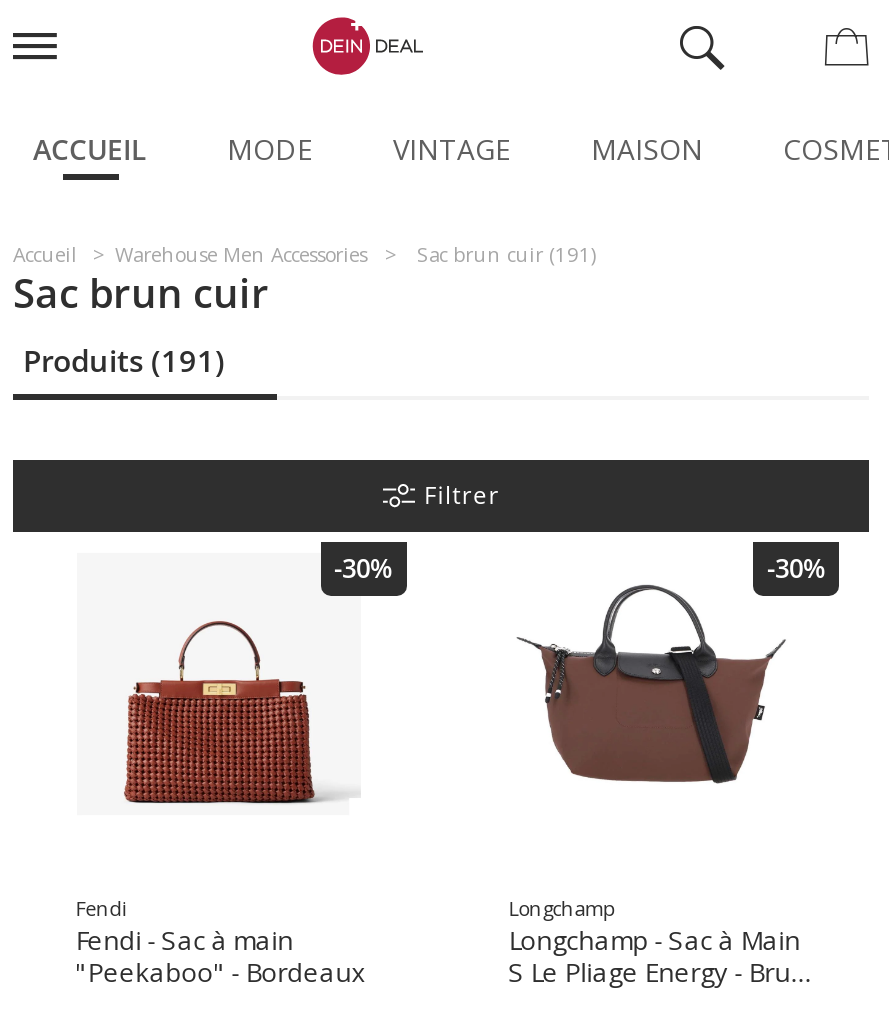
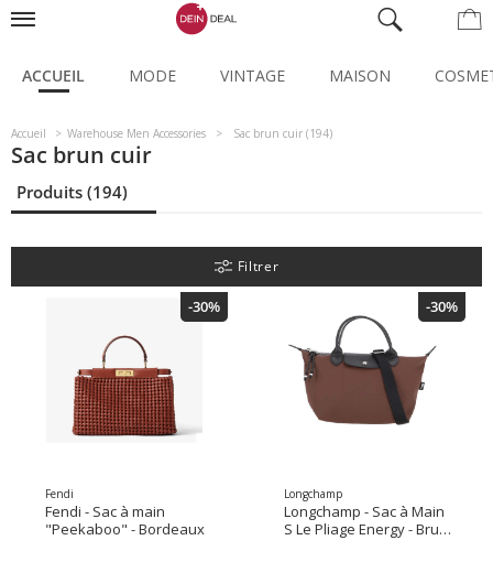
- Accueil Warehouse Men Accessories Sac brun cuir (191)
+ Accueil Warehouse Men Accessories Sac brun cuir (194)

- Produits (191)
+ Produits (194)
